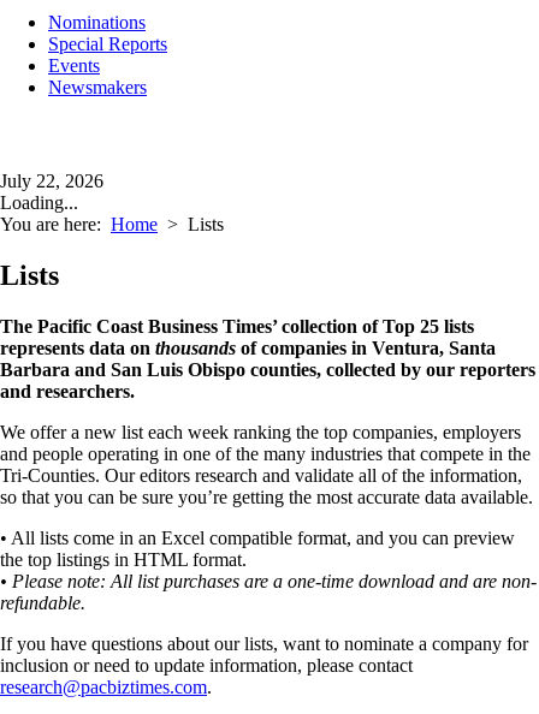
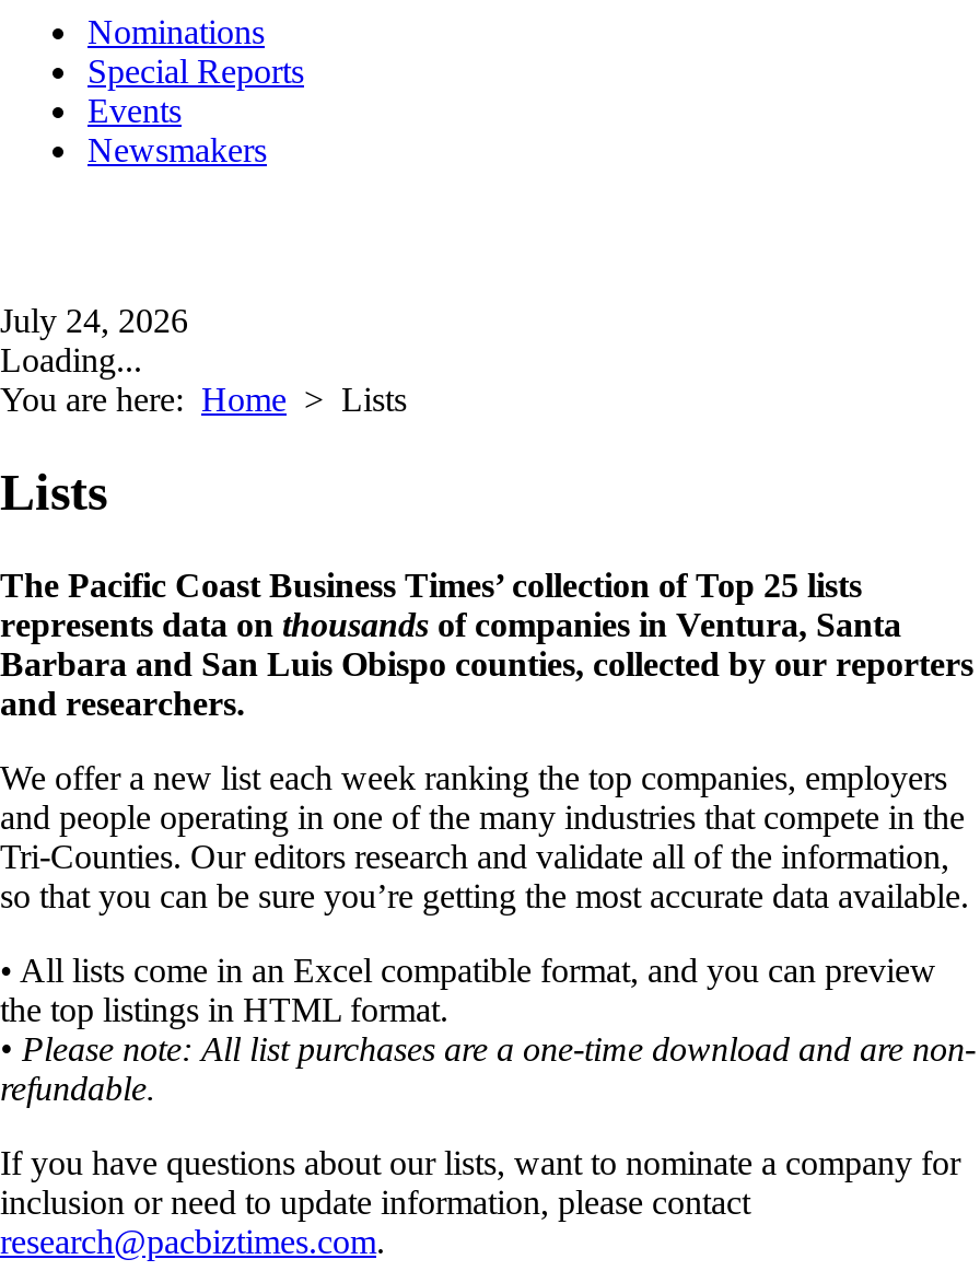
- July 22, 2026
+ July 24, 2026
